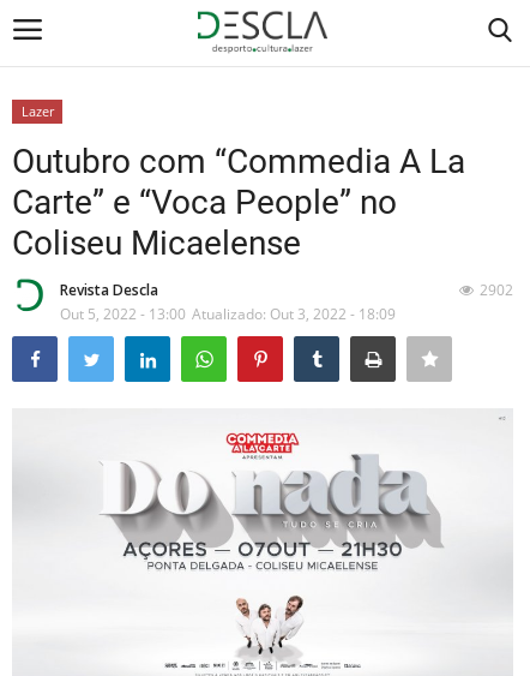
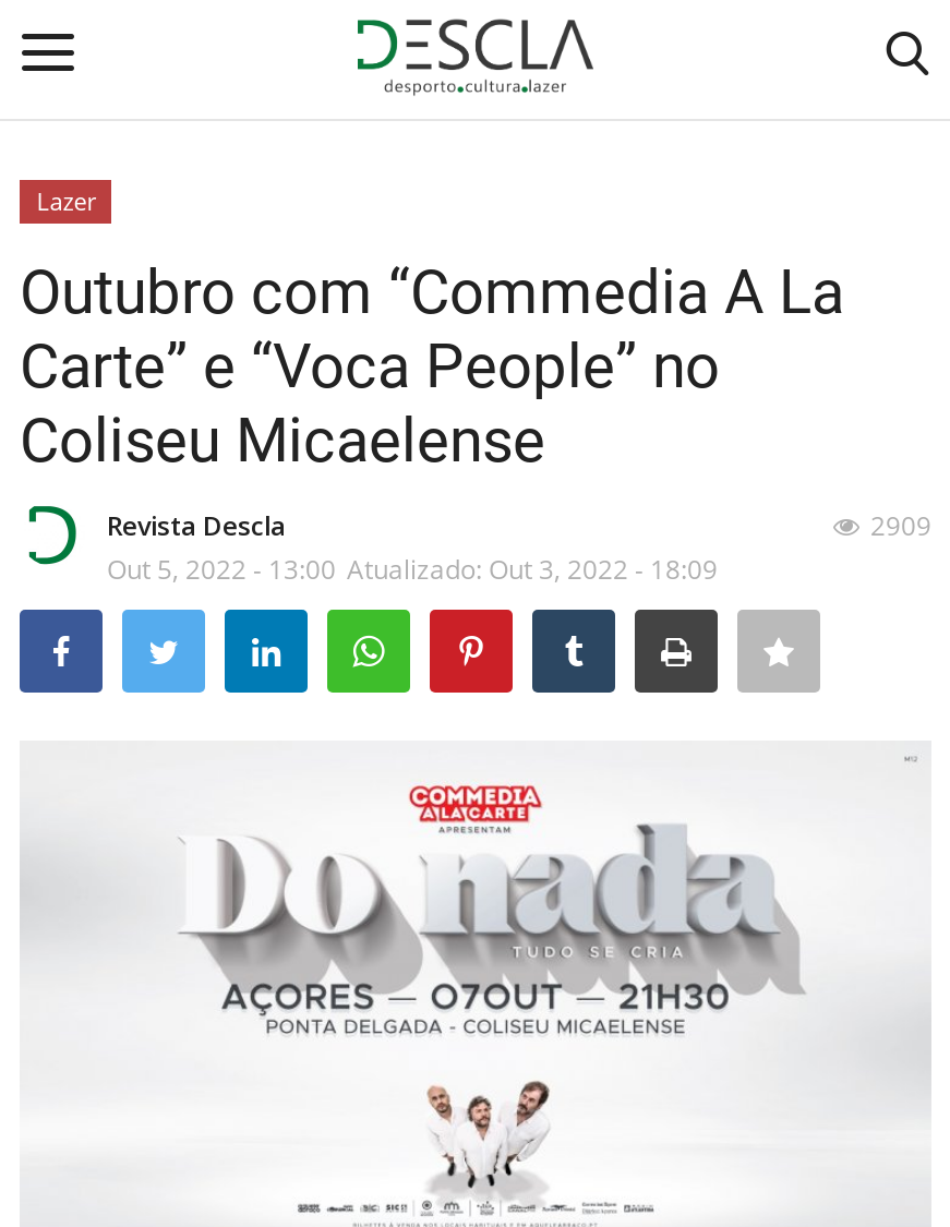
- 2902
+ 2909
